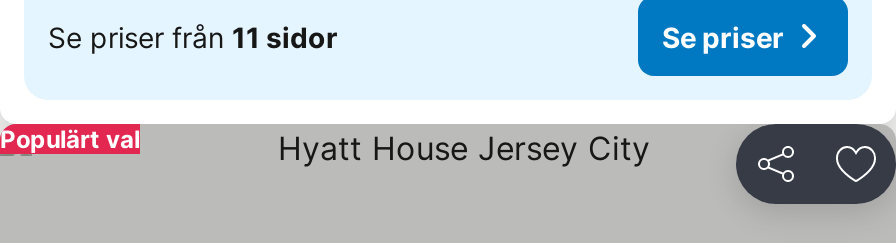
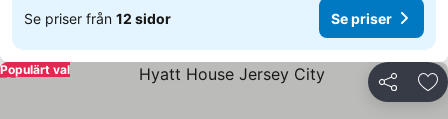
- Se priser från 11 sidor
+ Se priser från 12 sidor
